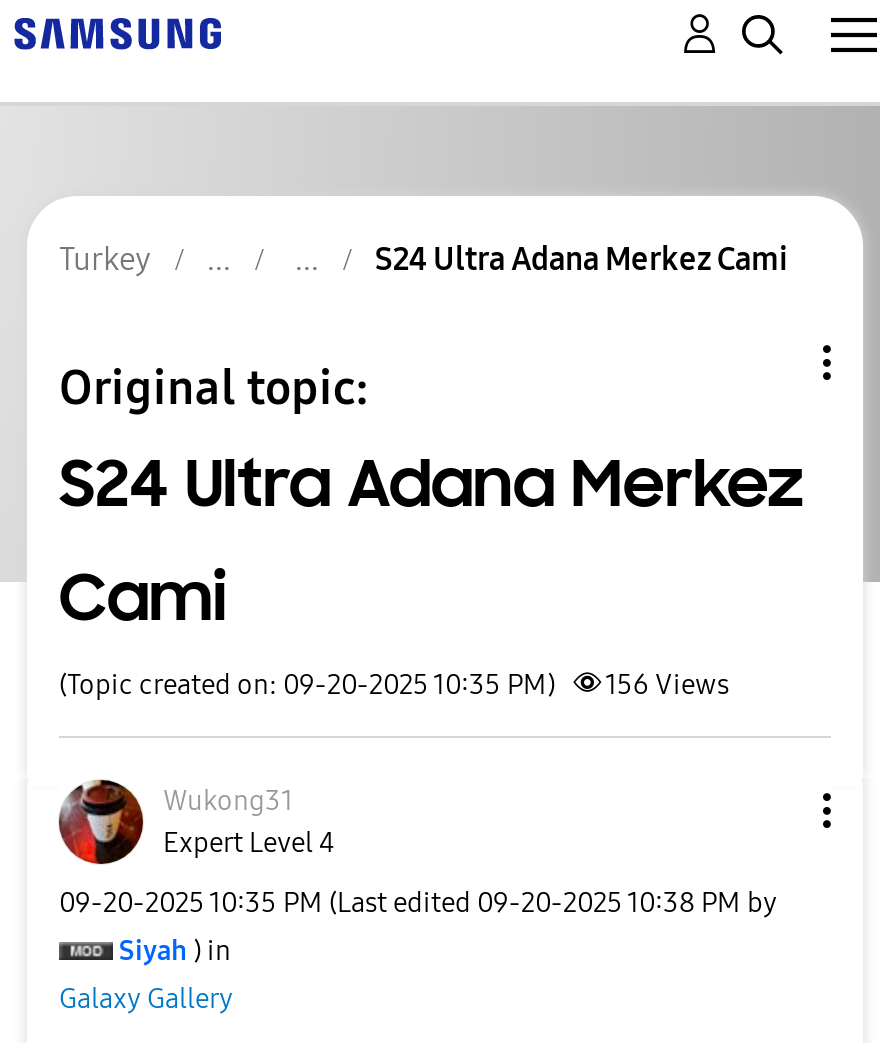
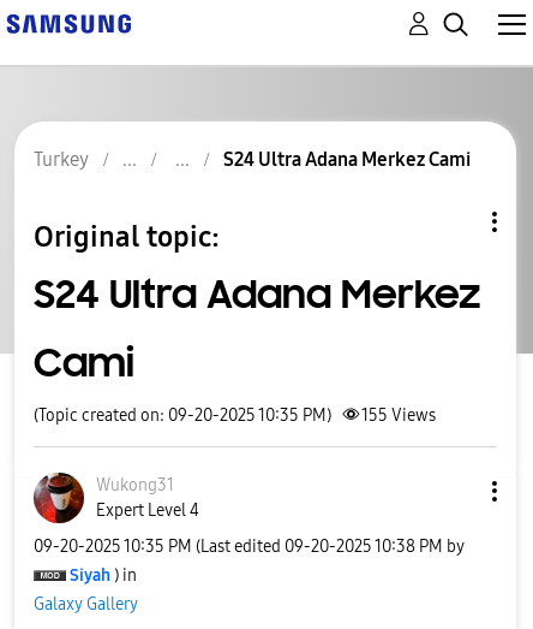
- (Topic created on: 09-20-2025 10:35 PM) 156 Views
+ (Topic created on: 09-20-2025 10:35 PM) 155 Views
